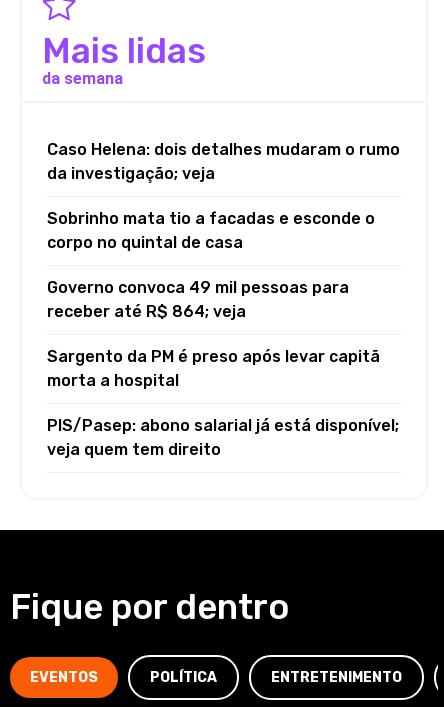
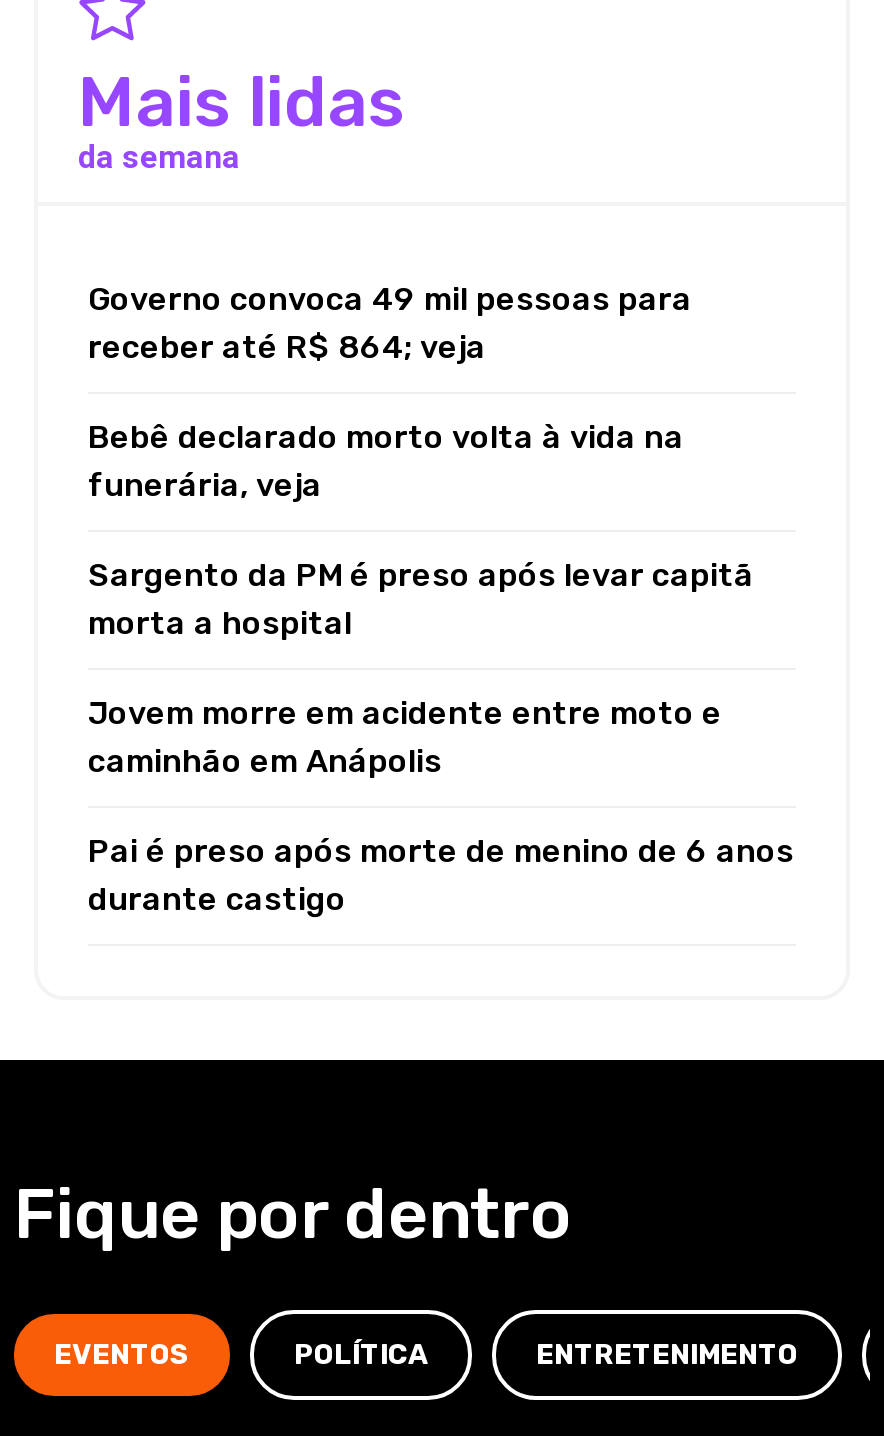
- Caso Helena: dois detalhes mudaram o rumo
- da investigação; veja
- Sobrinho mata tio a facadas e esconde o
- corpo no quintal de casa

moved up: Governo convoca 49 mil pessoas para | receber até R$ 864; veja

+ Bebê declarado morto volta à vida na
+ funerária, veja

moved up: Sargento da PM é preso após levar capitã | morta a hospital

- PIS/Pasep: abono salarial já está disponível;
- veja quem tem direito
+ Jovem morre em acidente entre moto e
+ caminhão em Anápolis
+ Pai é preso após morte de menino de 6 anos
+ durante castigo
